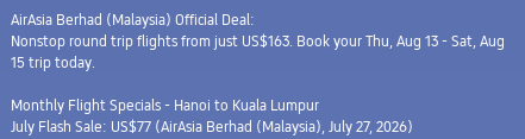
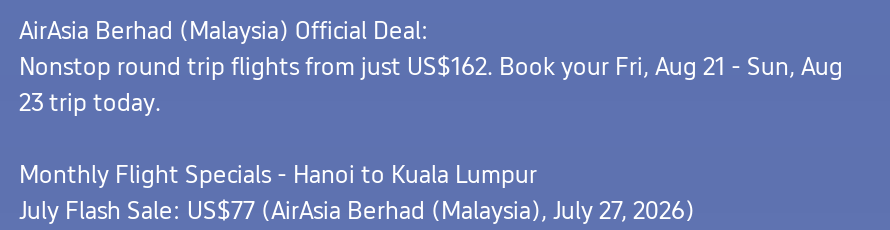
- Nonstop round trip flights from just US$163. Book your Thu, Aug 13 - Sat, Aug
+ Nonstop round trip flights from just US$162. Book your Fri, Aug 21 - Sun, Aug

- 15 trip today.
+ 23 trip today.
